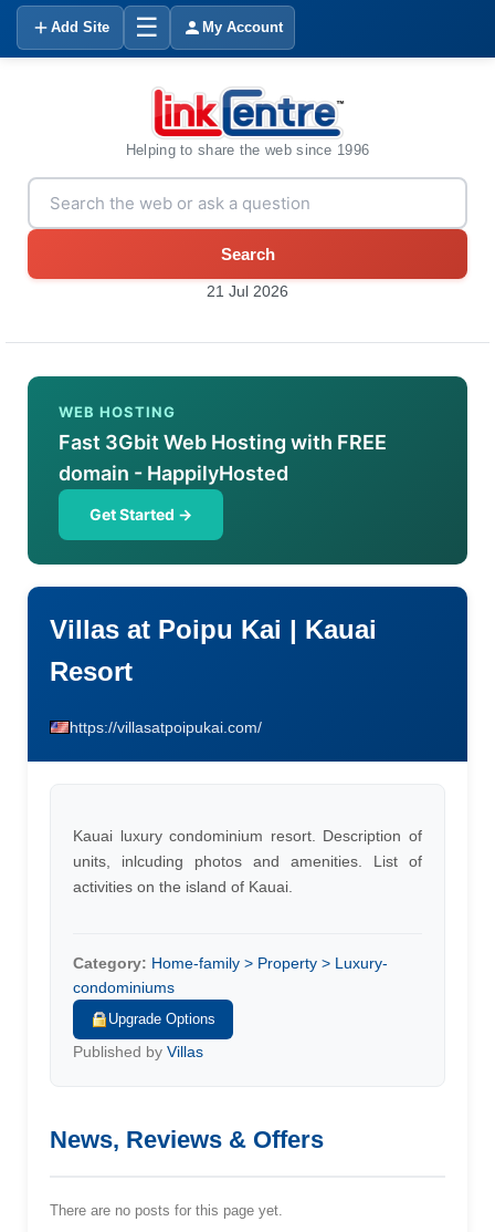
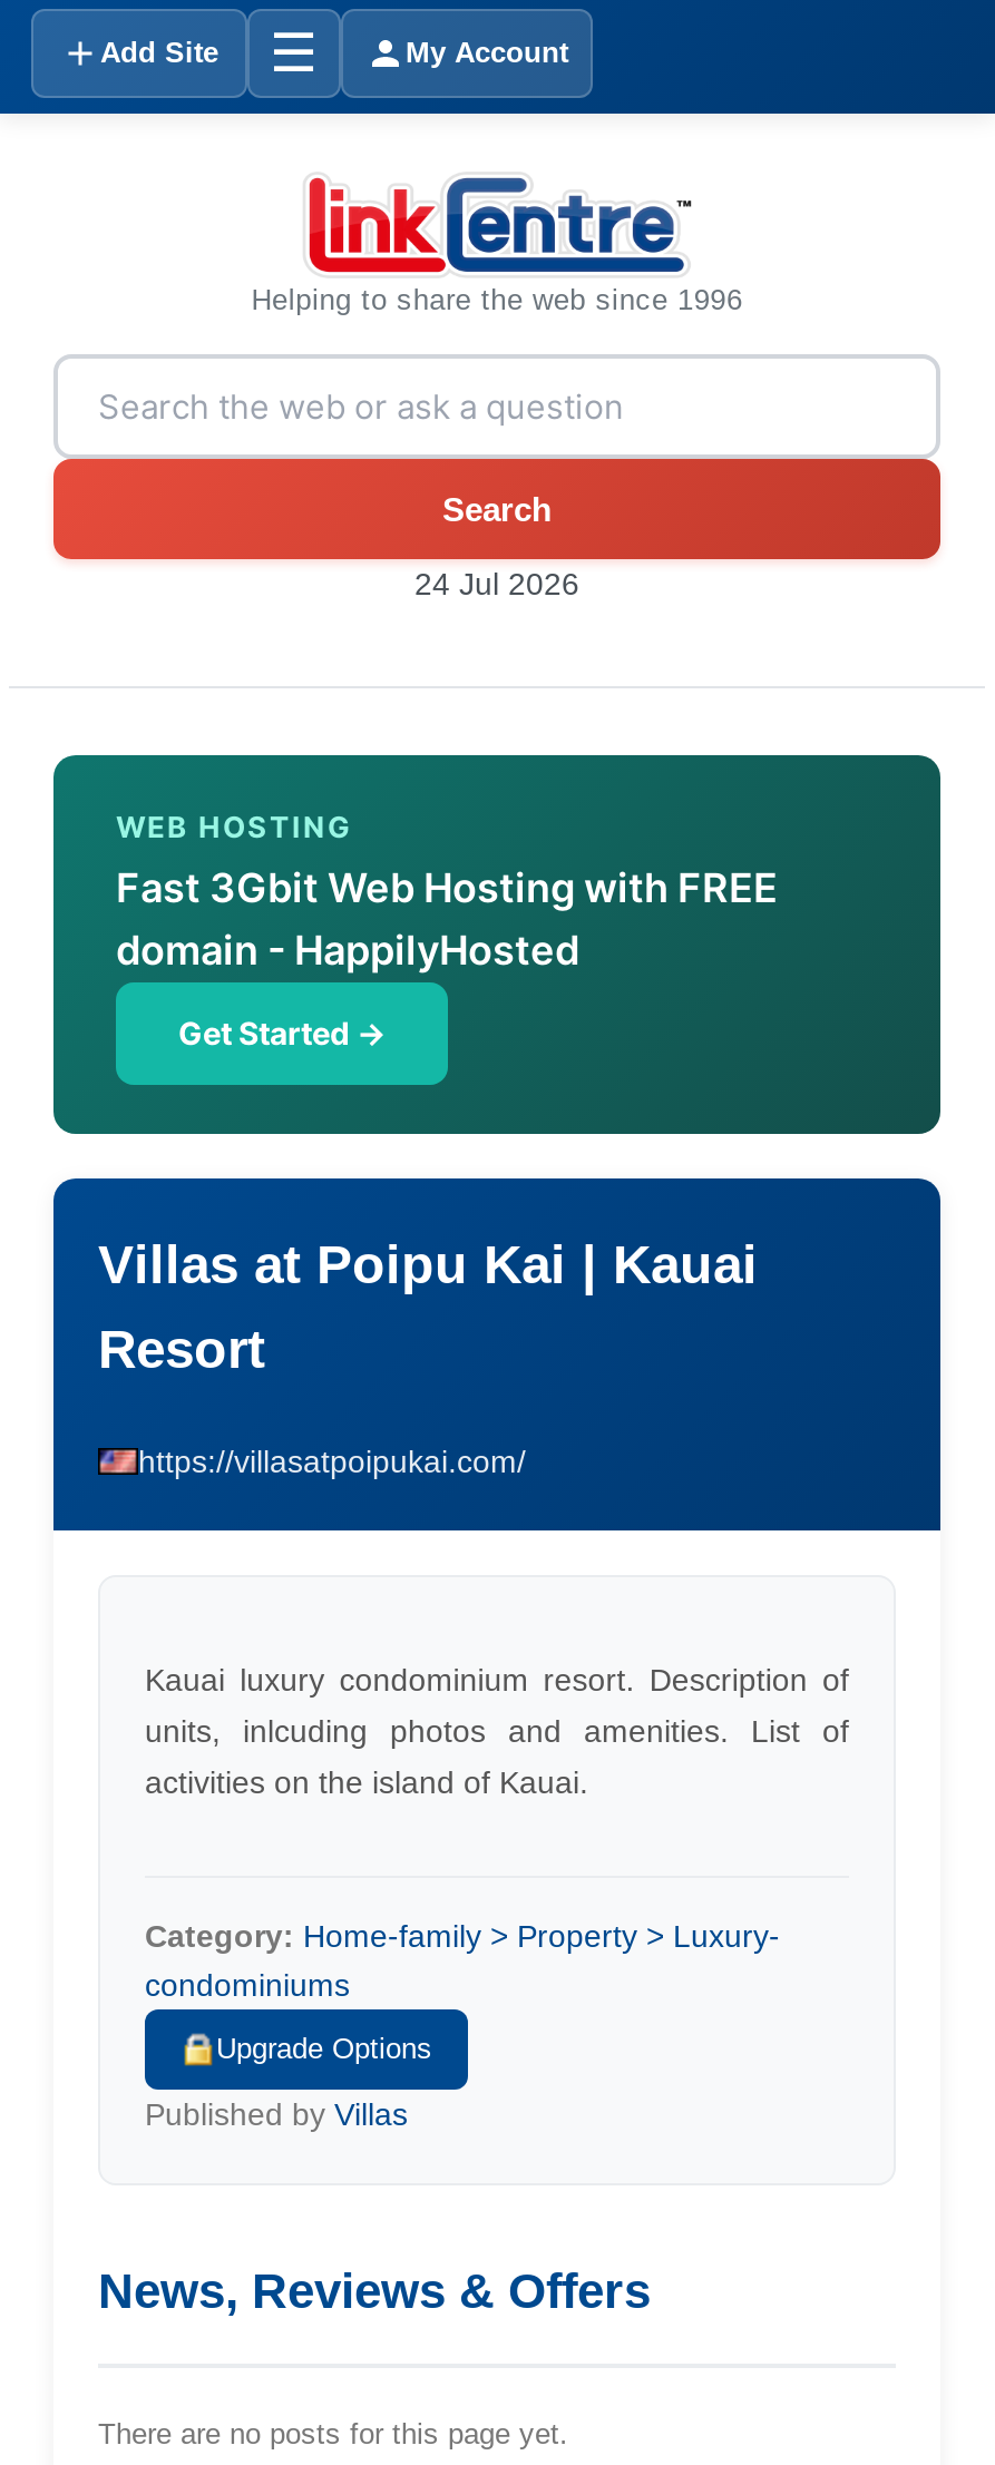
- 21 Jul 2026
+ 24 Jul 2026
